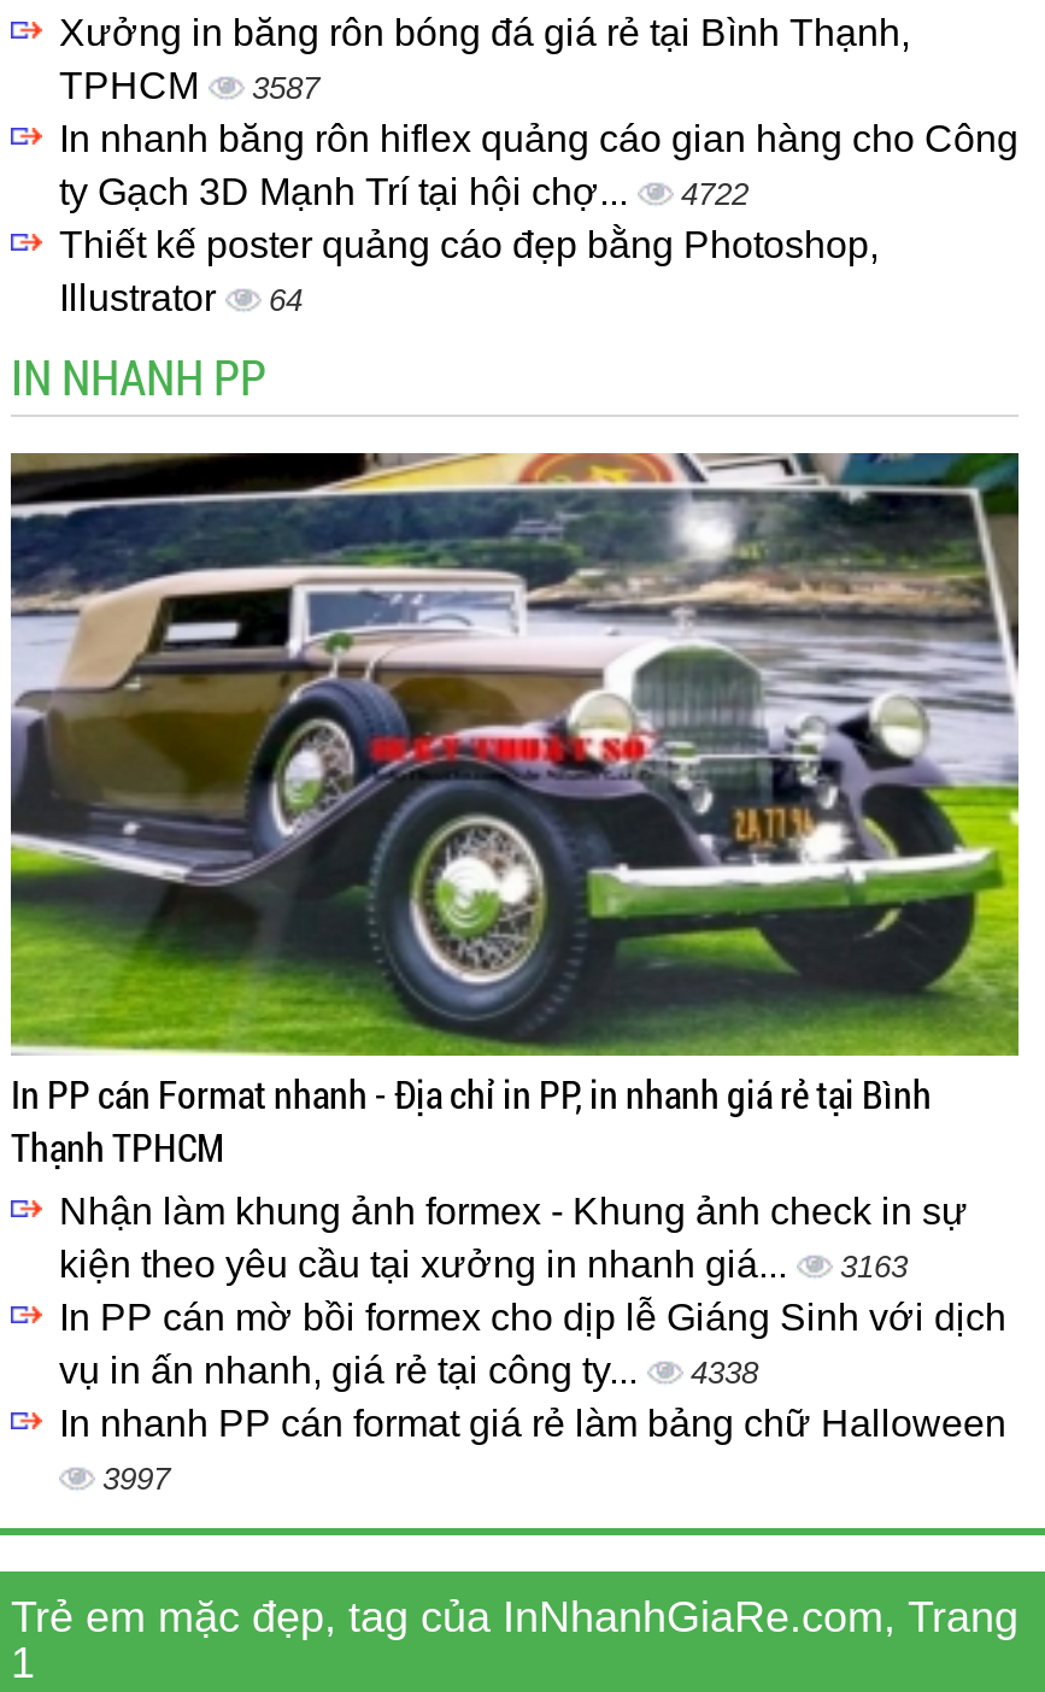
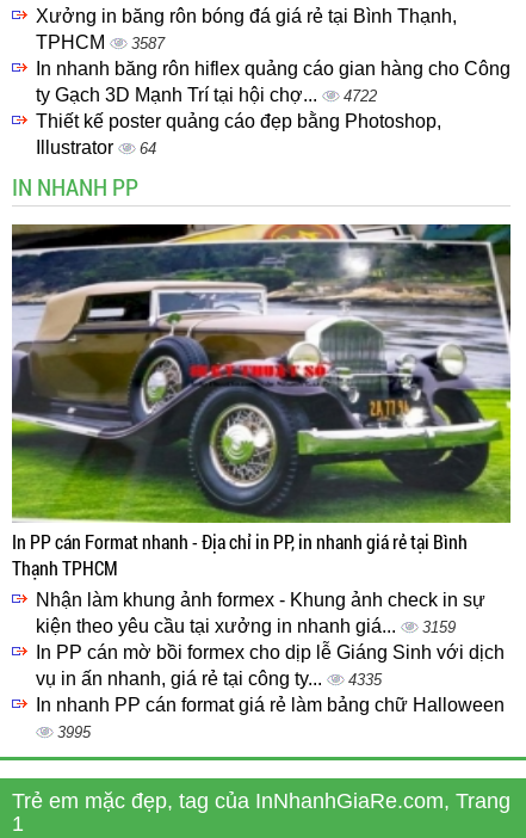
- kiện theo yêu cầu tại xưởng in nhanh giá... 3163
+ kiện theo yêu cầu tại xưởng in nhanh giá... 3159

- vụ in ấn nhanh, giá rẻ tại công ty... 4338
+ vụ in ấn nhanh, giá rẻ tại công ty... 4335

- 3997
+ 3995
